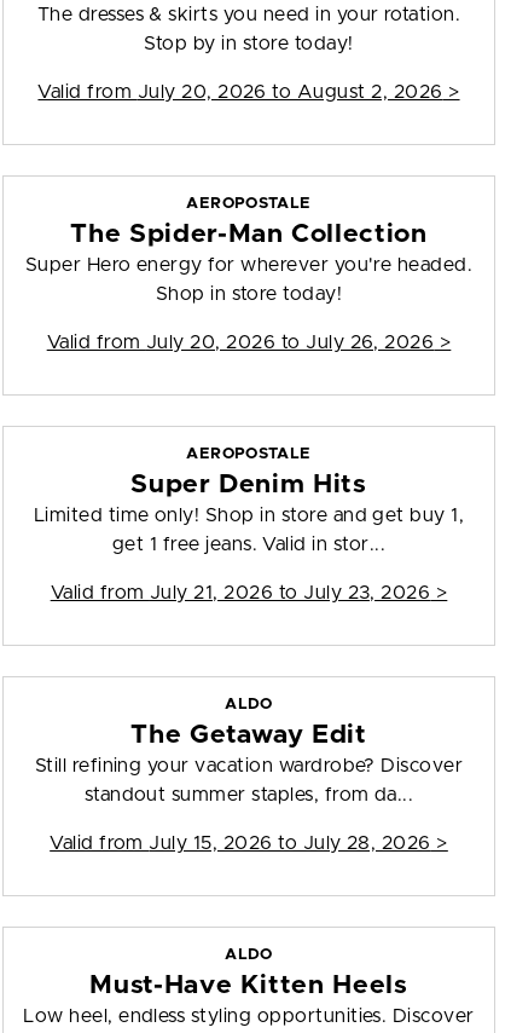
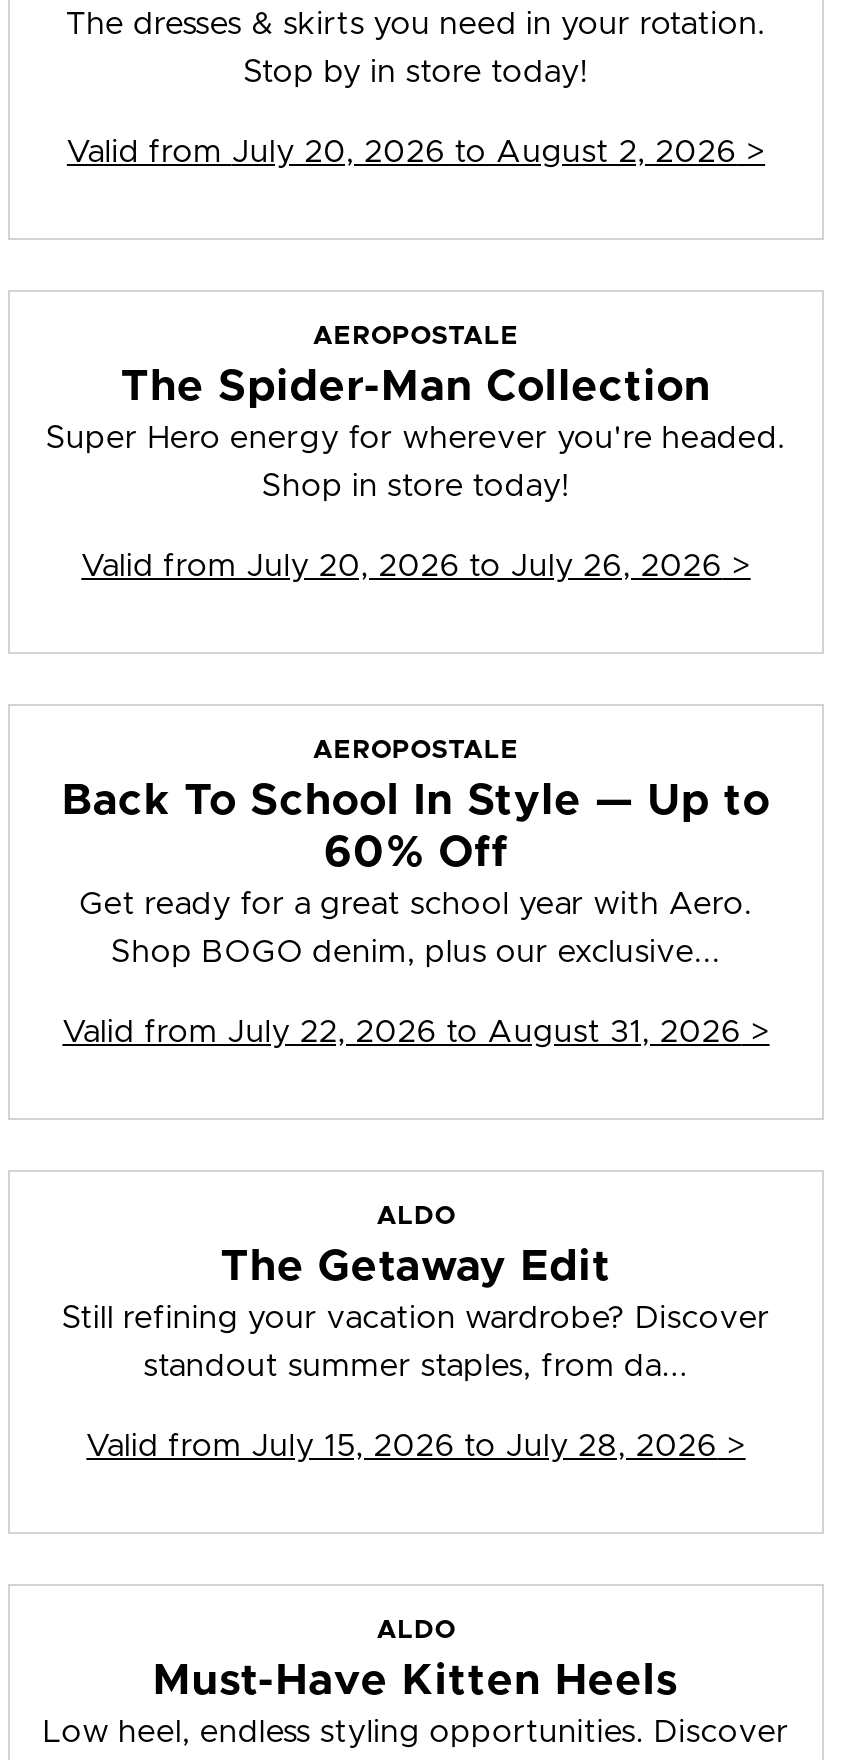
- Super Denim Hits
- Limited time only! Shop in store and get buy 1,
+ Back To School In Style — Up to
+ 60% Off
+ Get ready for a great school year with Aero.

- get 1 free jeans. Valid in stor...
+ Shop BOGO denim, plus our exclusive...

- Valid from July 21, 2026 to July 23, 2026 >
+ Valid from July 22, 2026 to August 31, 2026 >
